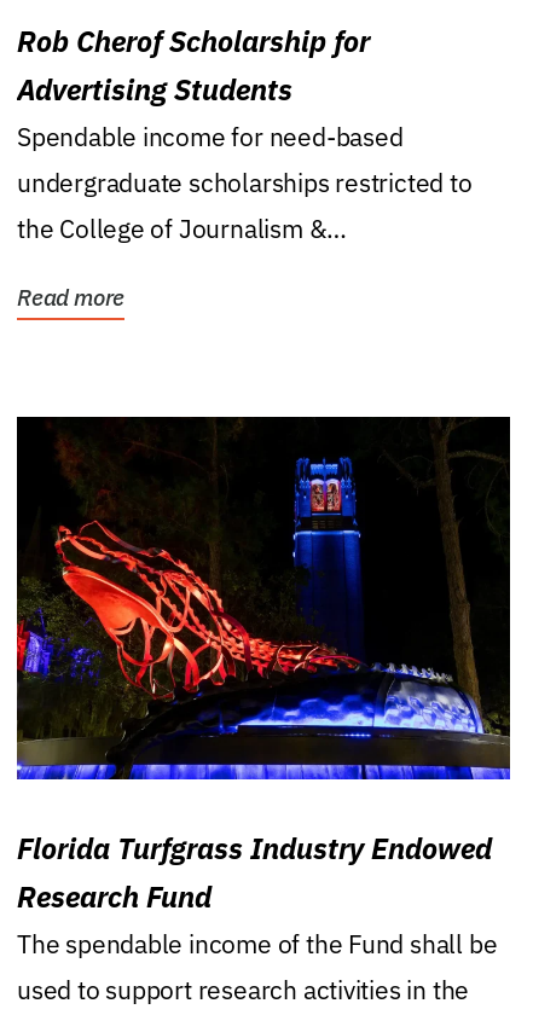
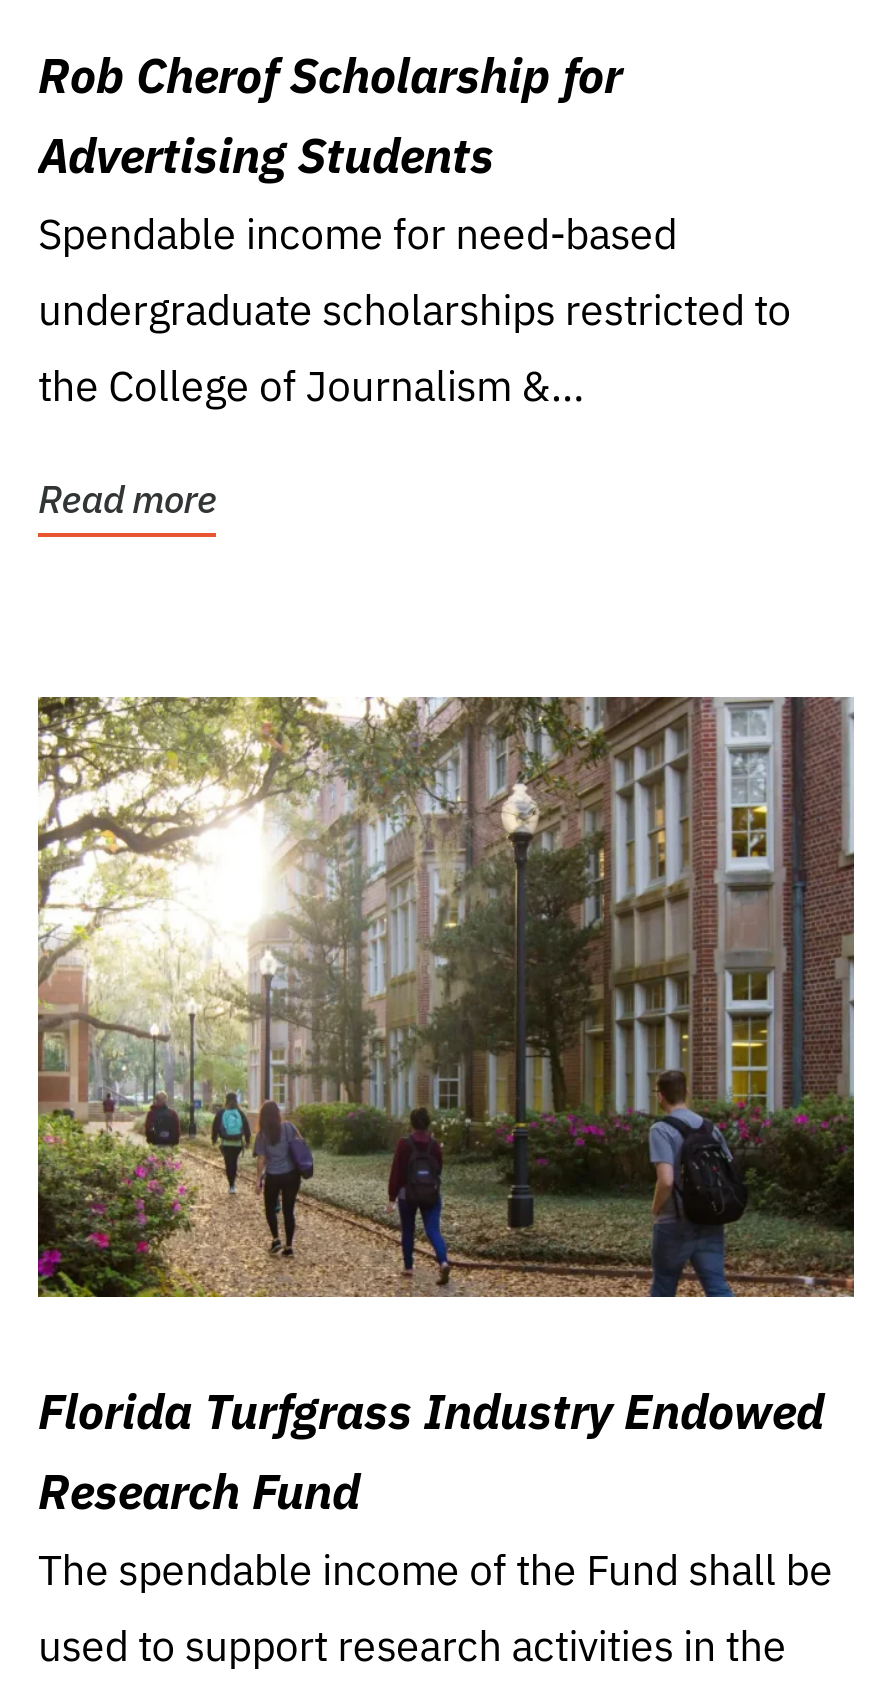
- [image]
+ [image]
